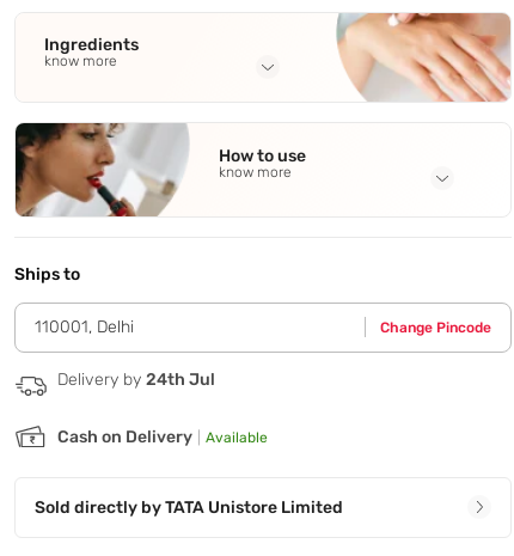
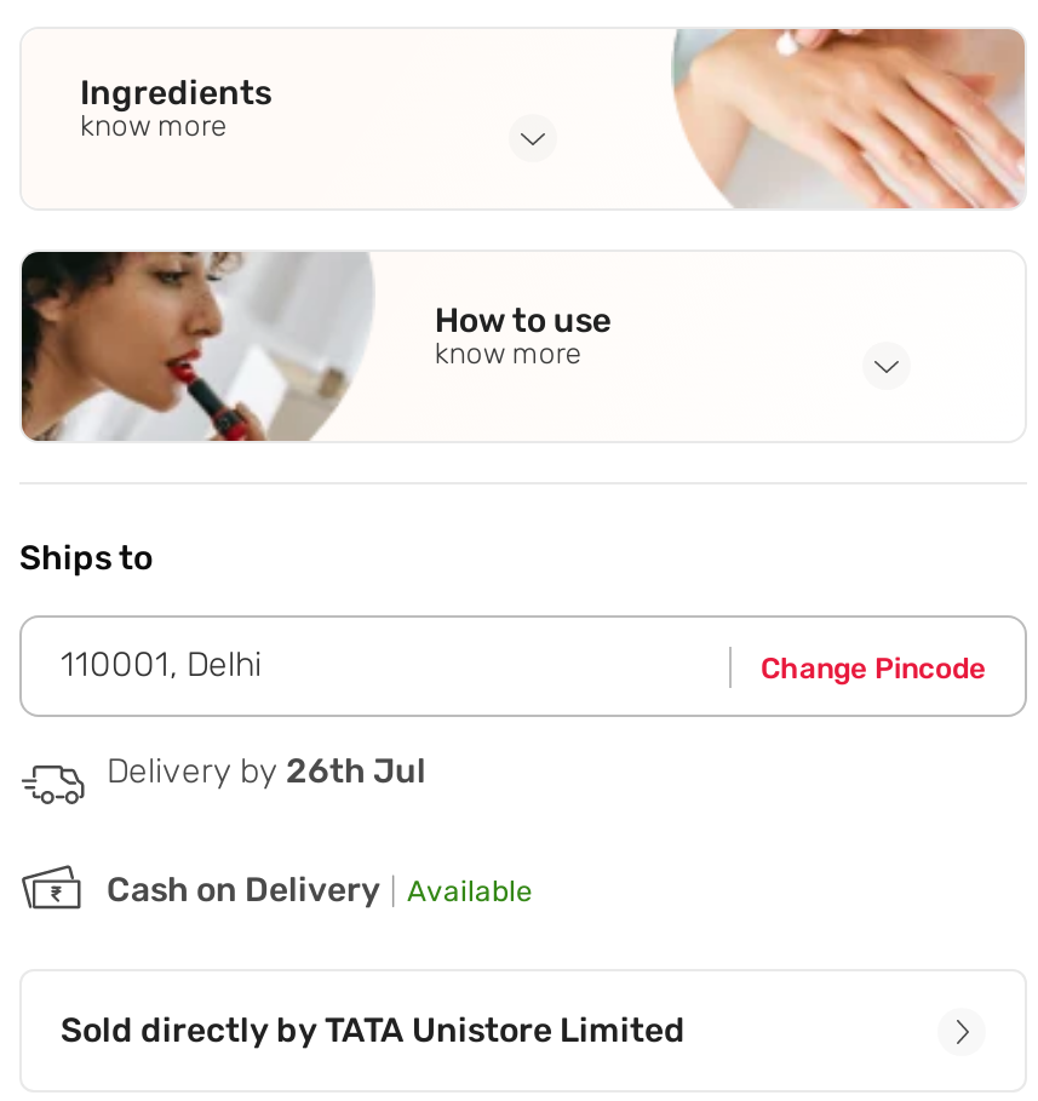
- Delivery by 24th Jul
+ Delivery by 26th Jul
